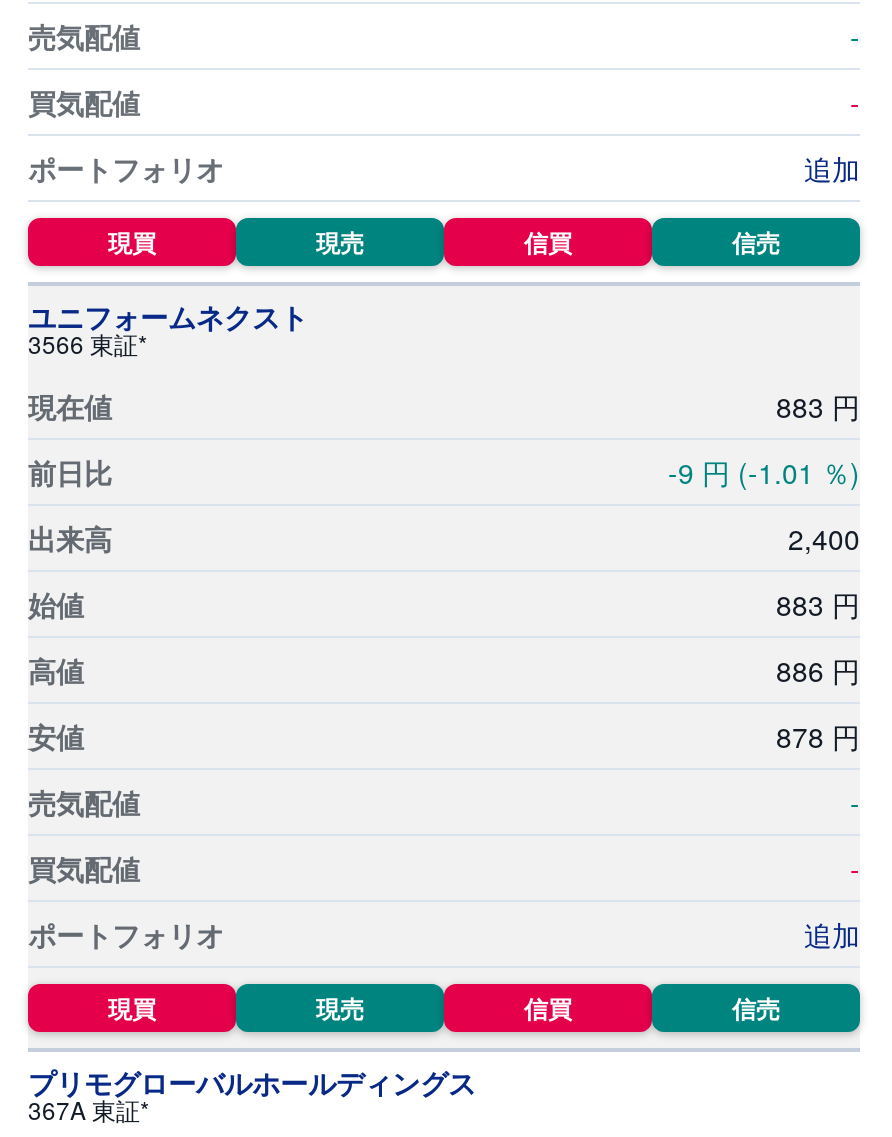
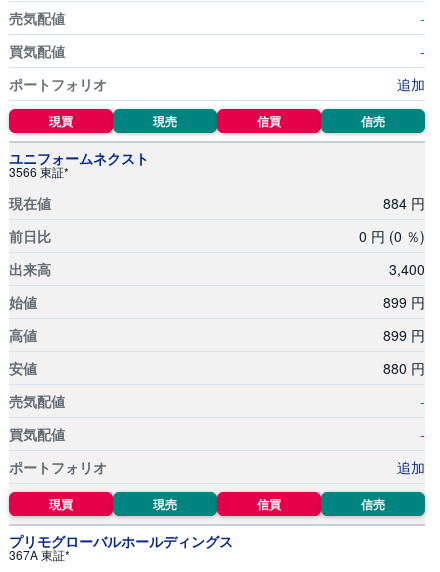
- 883 円
+ 884 円

- -9 円 (-1.01 ％)
+ 0 円 (0 ％)

- 2,400
+ 3,400

- 883 円
+ 899 円

- 886 円
+ 899 円

- 878 円
+ 880 円
